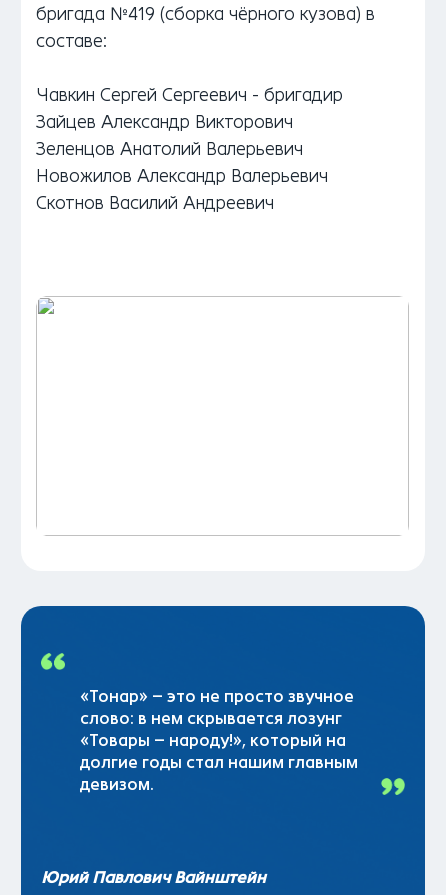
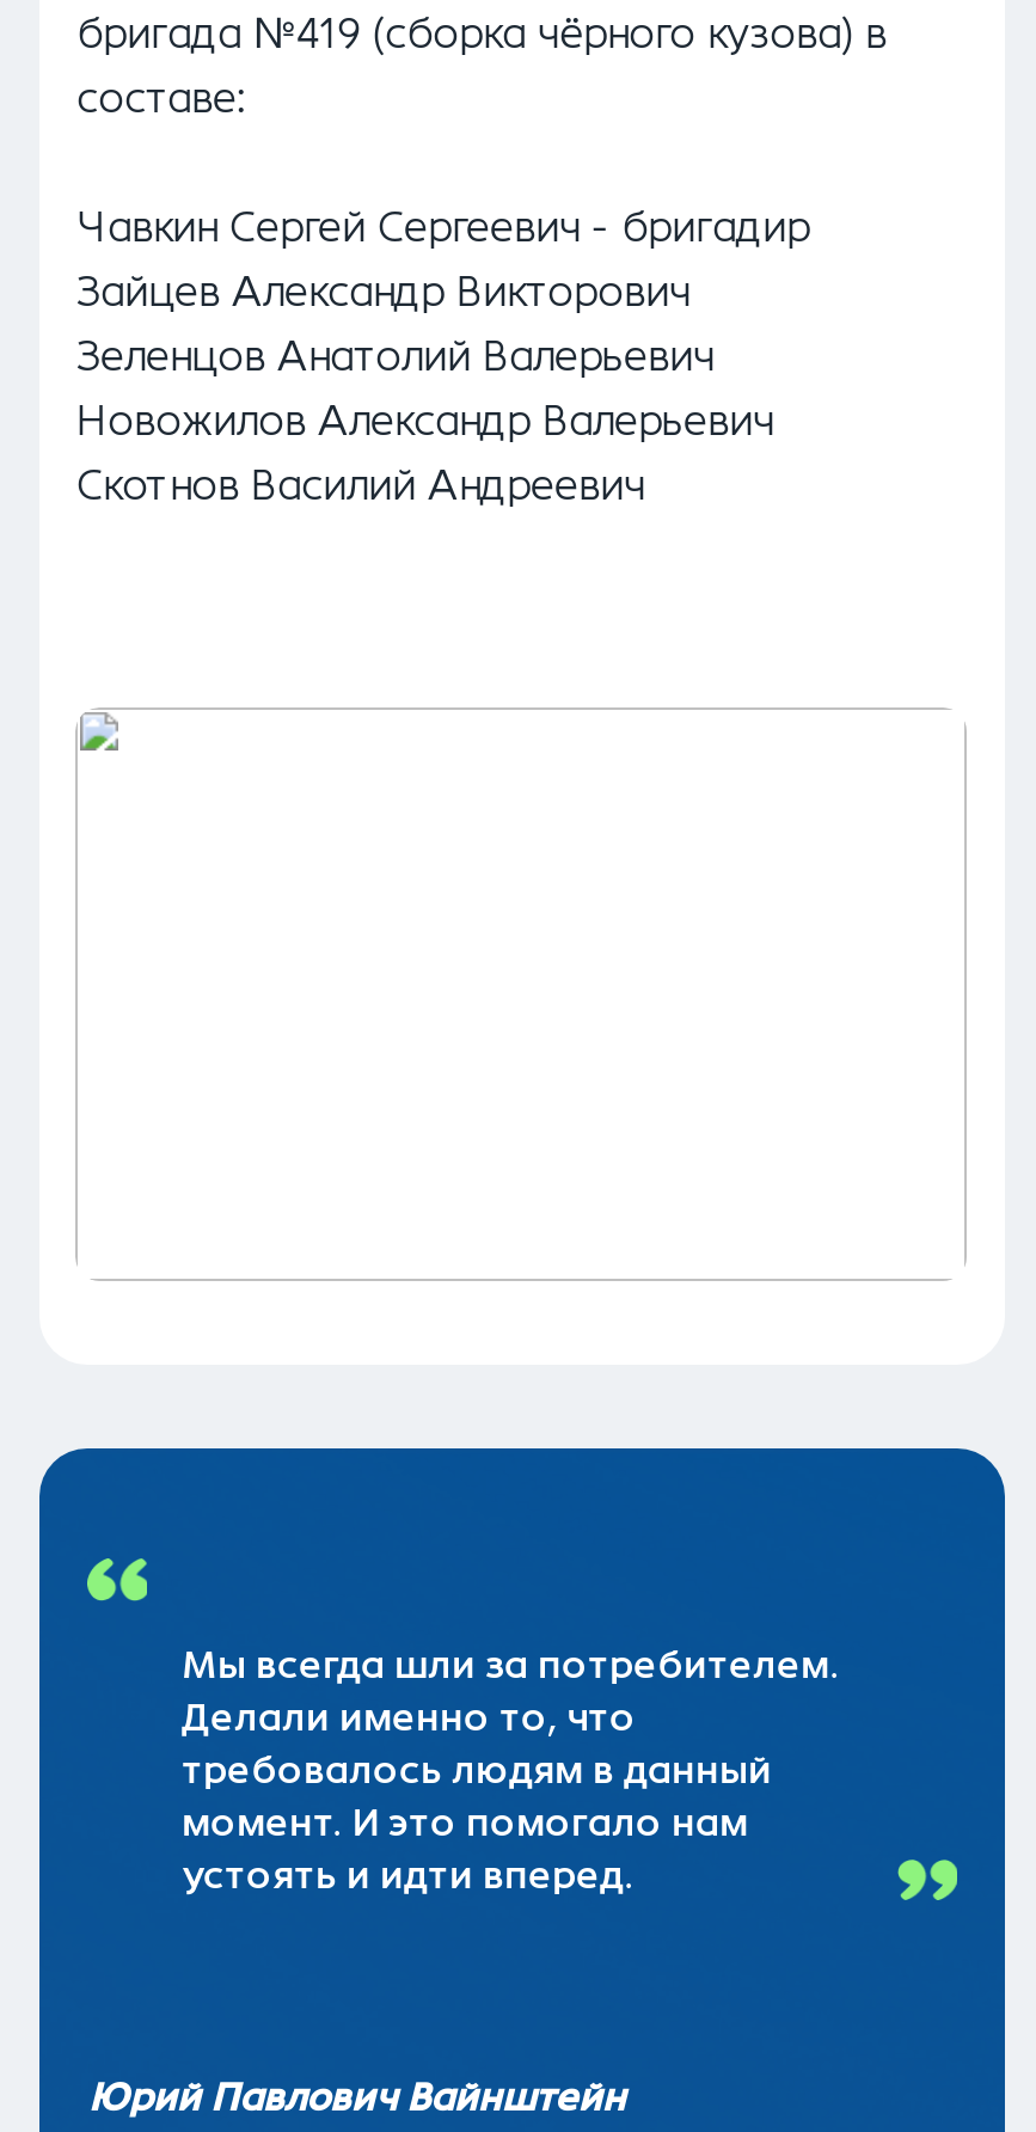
- «Тонар» – это не просто звучное
- слово: в нем скрывается лозунг
- «Товары – народу!», который на
- долгие годы стал нашим главным
- девизом.
+ Мы всегда шли за потребителем.
+ Делали именно то, что
+ требовалось людям в данный
+ момент. И это помогало нам
+ устоять и идти вперед.
